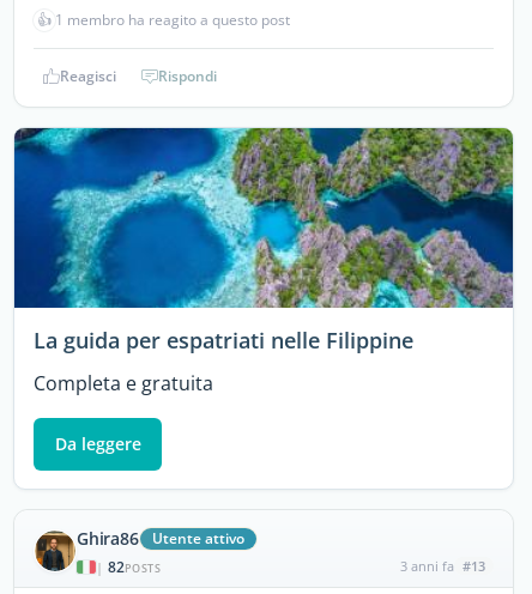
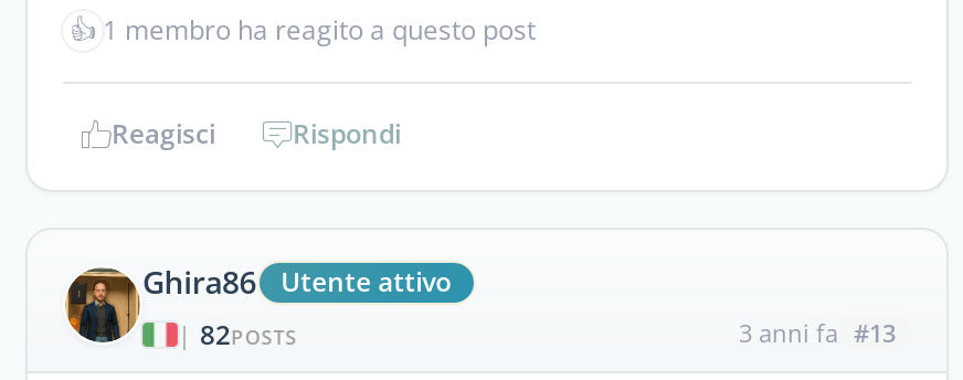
- [image]
- La guida per espatriati nelle Filippine
- Completa e gratuita
- Da leggere
